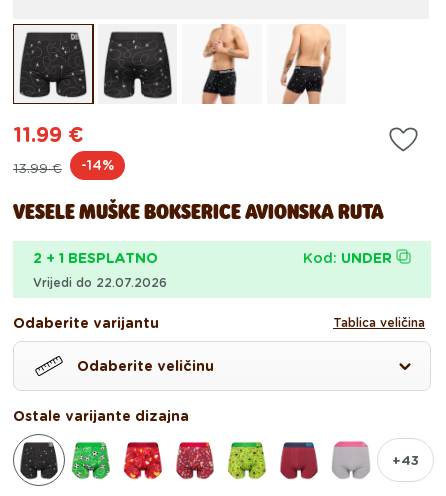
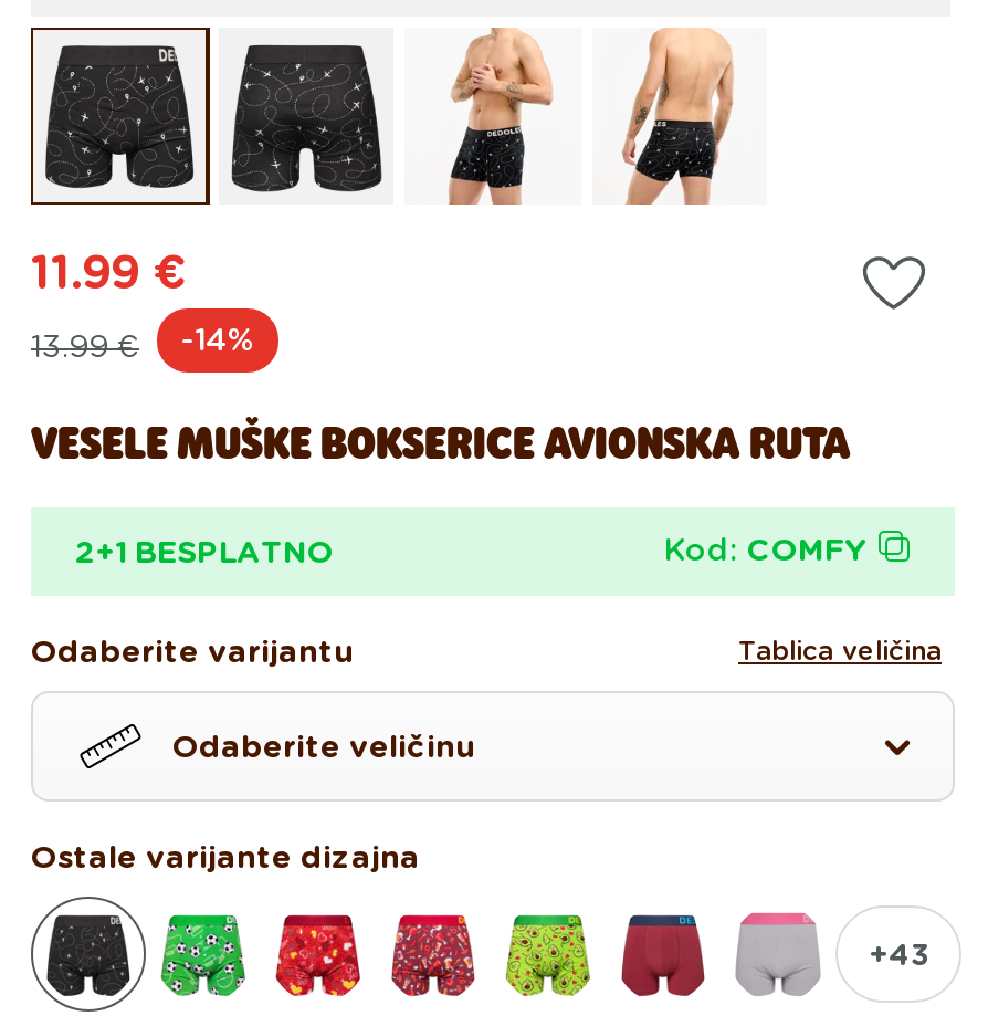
- 2 + 1 BESPLATNO
- Kod: UNDER
- Vrijedi do 22.07.2026
+ 2+1 BESPLATNO
+ Kod: COMFY
